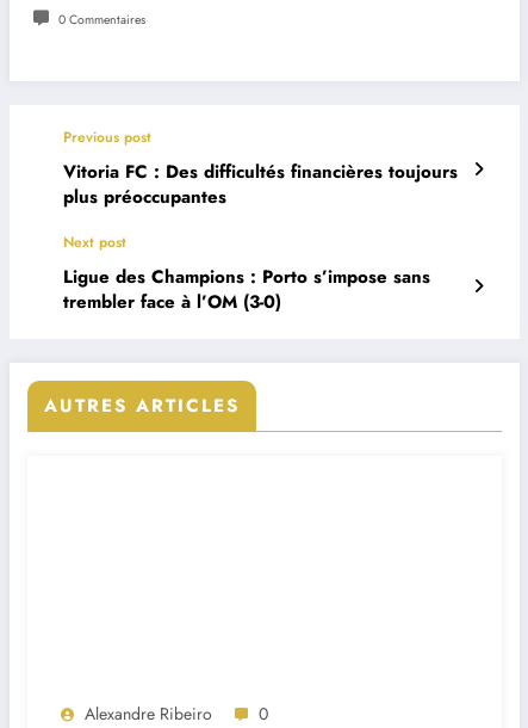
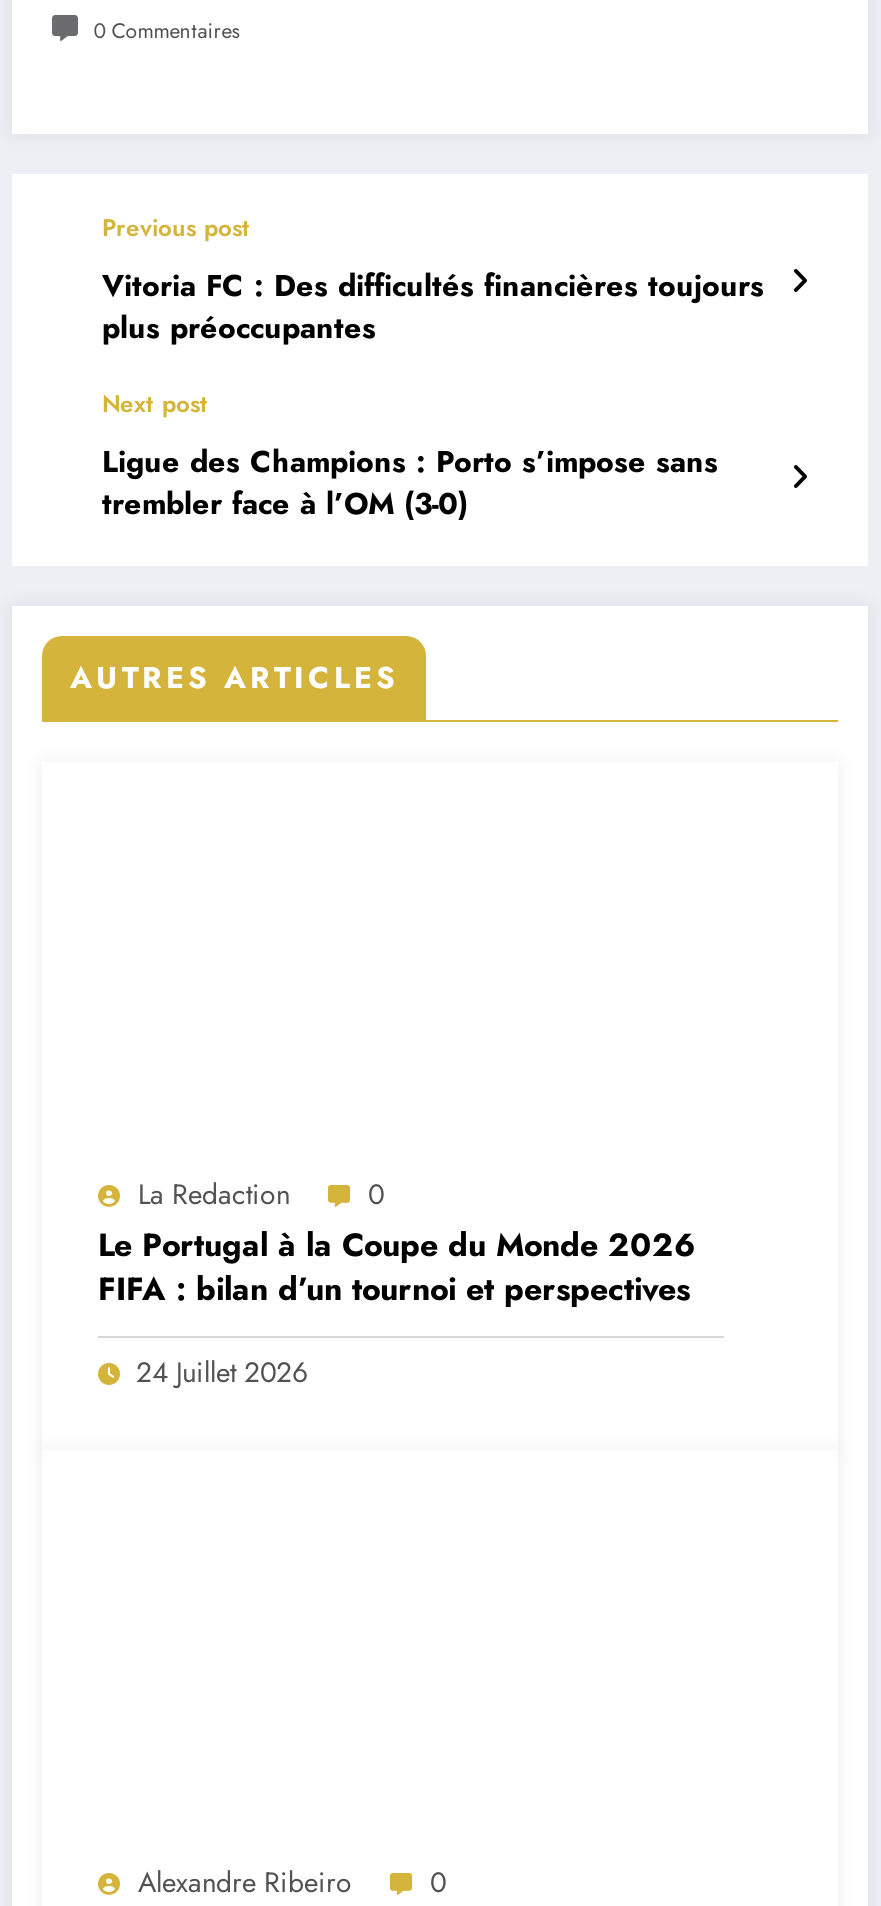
+ La Redaction
+ 0
+ Le Portugal à la Coupe du Monde 2026
+ FIFA : bilan d’un tournoi et perspectives
+ 24 Juillet 2026
